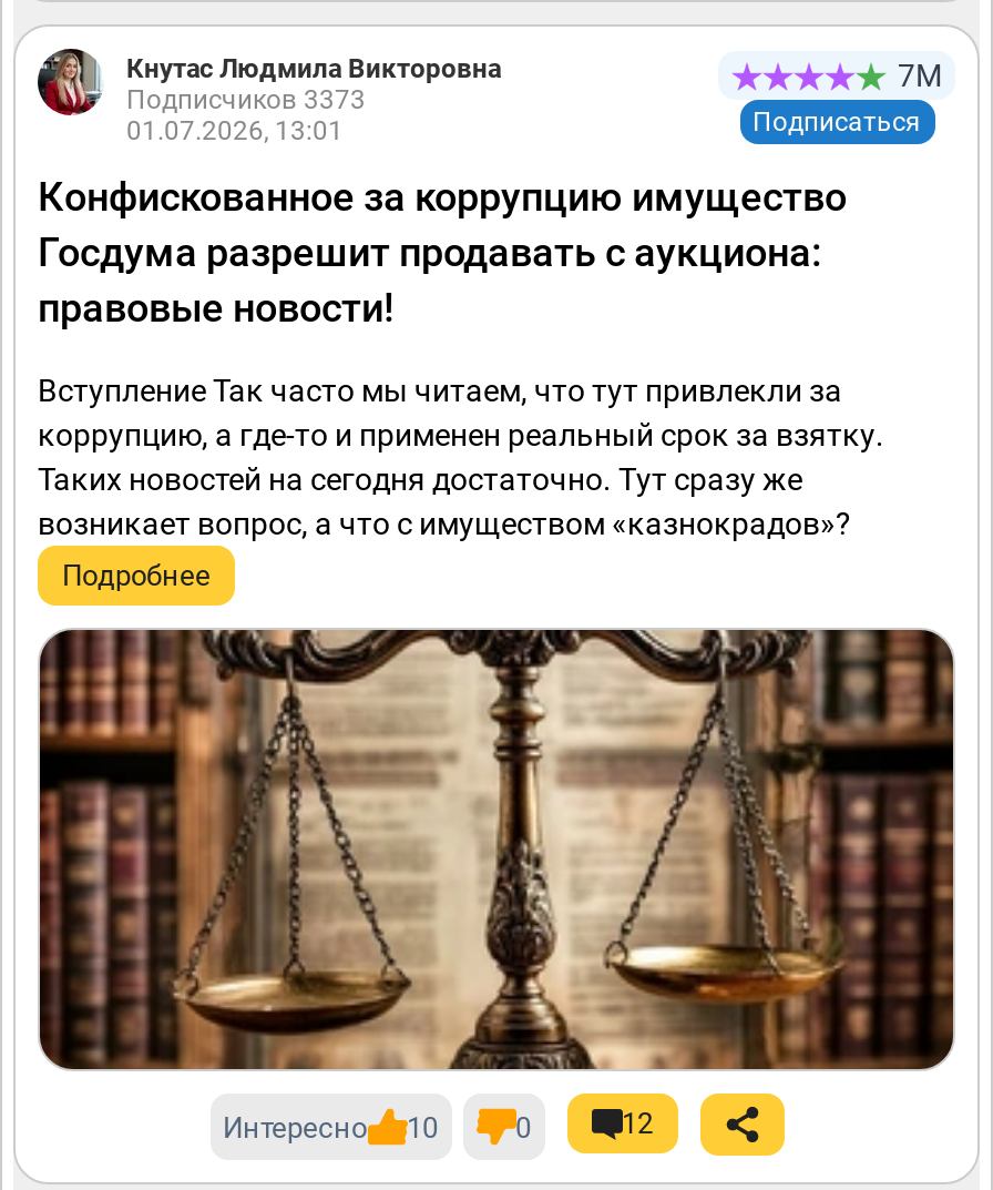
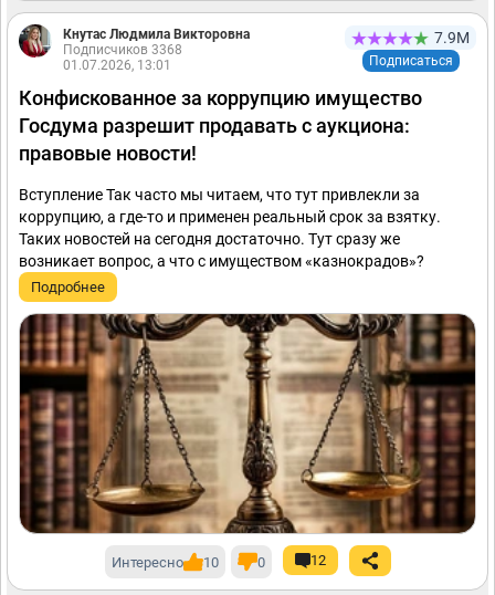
- 7М
+ 7.9М

- Подписчиков 3373
+ Подписчиков 3368
